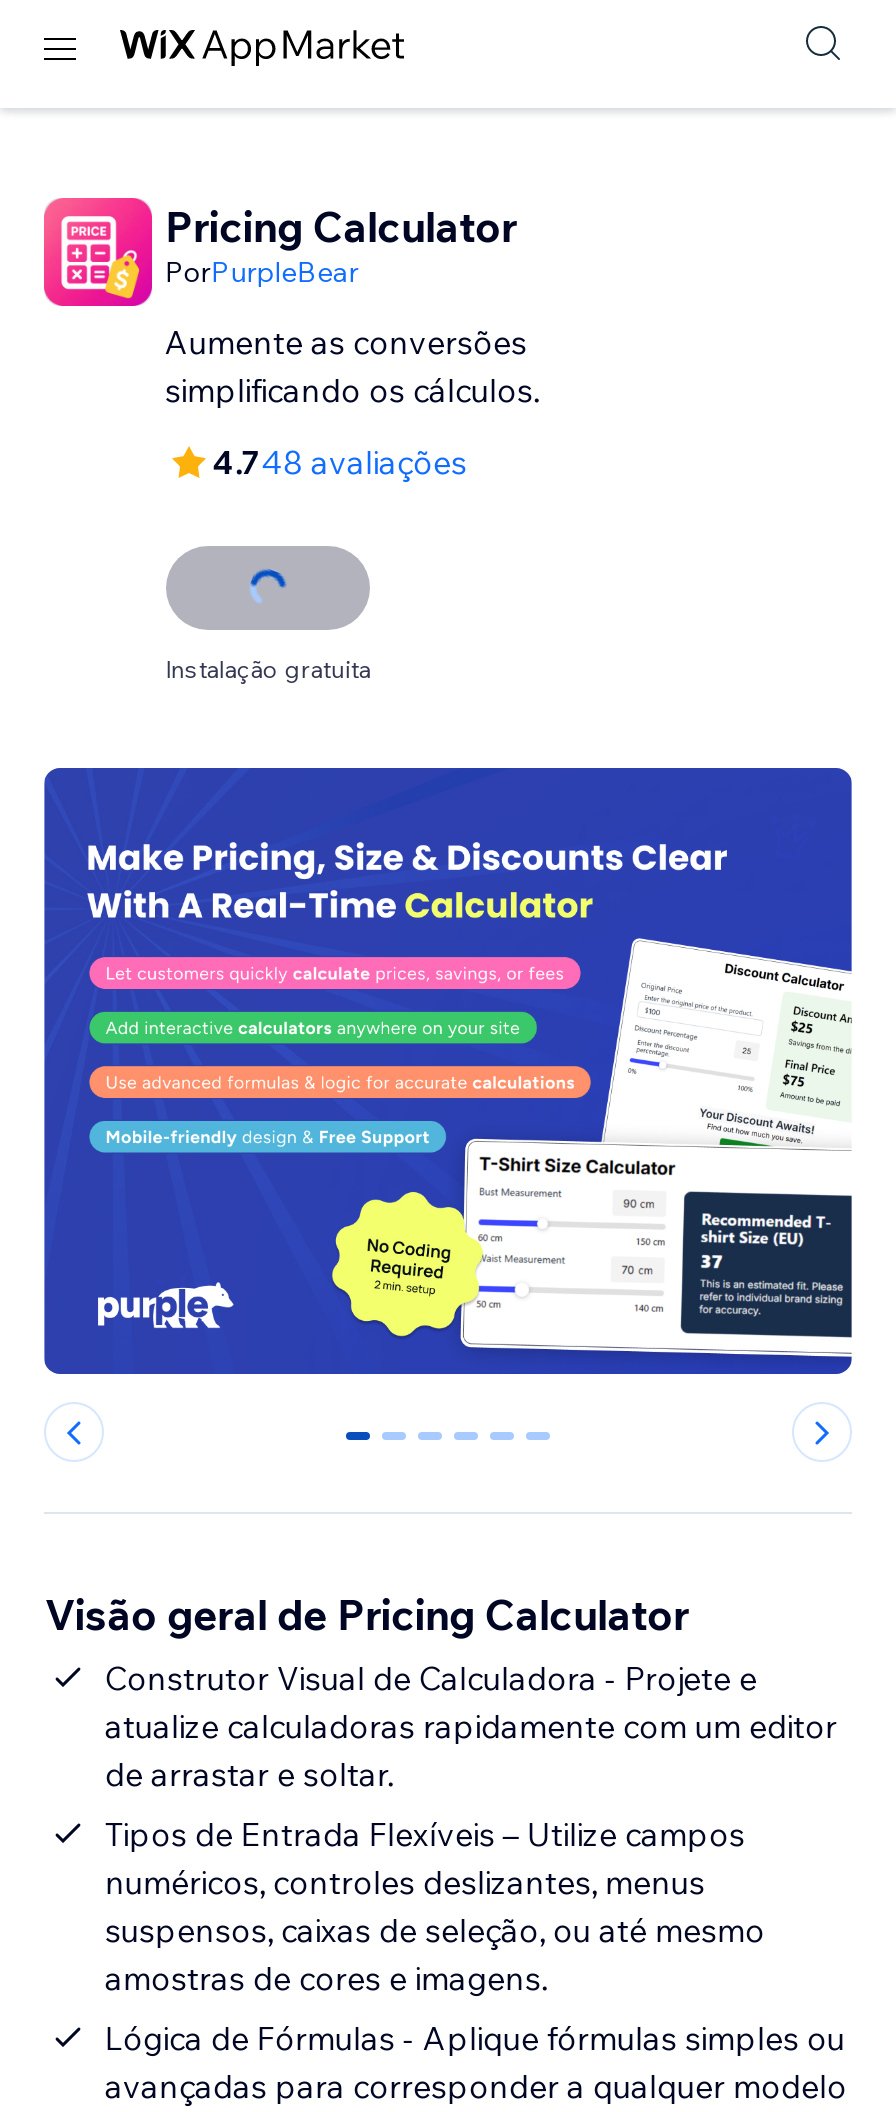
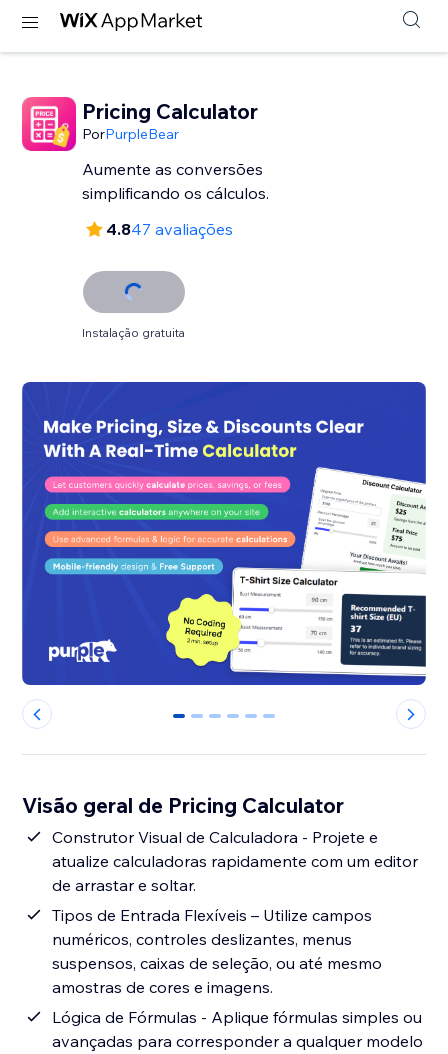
- 4.748 avaliações
+ 4.847 avaliações
